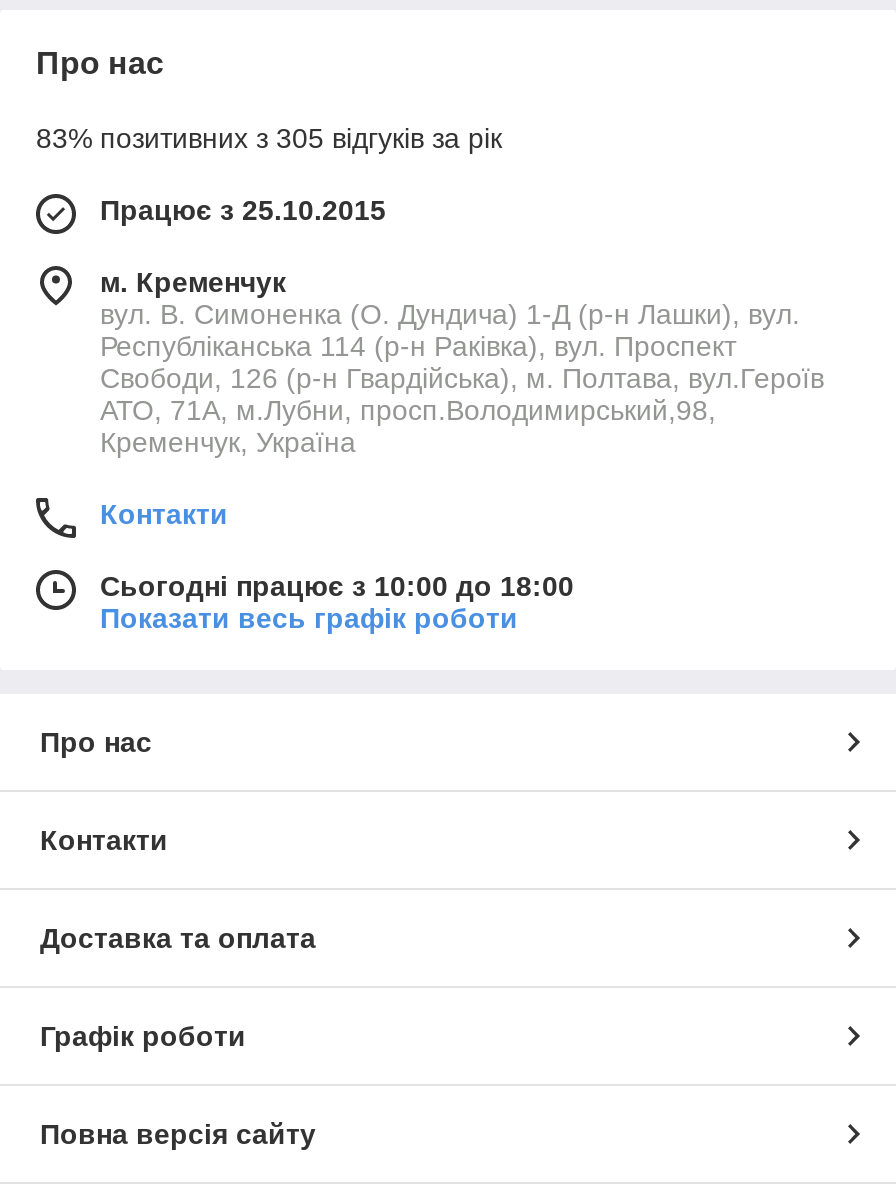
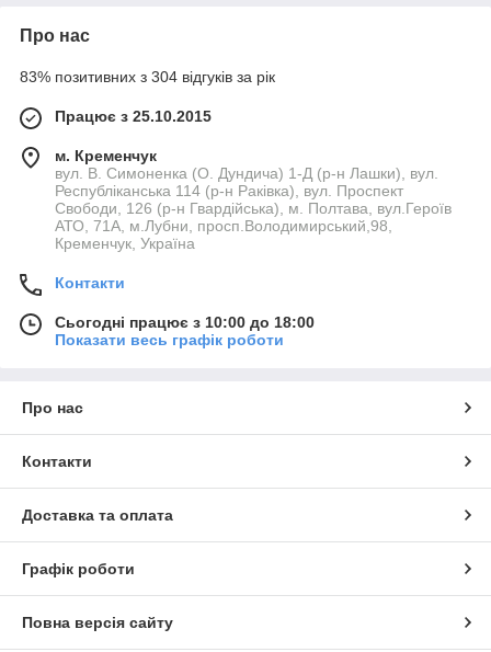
- 83% позитивних з 305 відгуків за рік
+ 83% позитивних з 304 відгуків за рік
